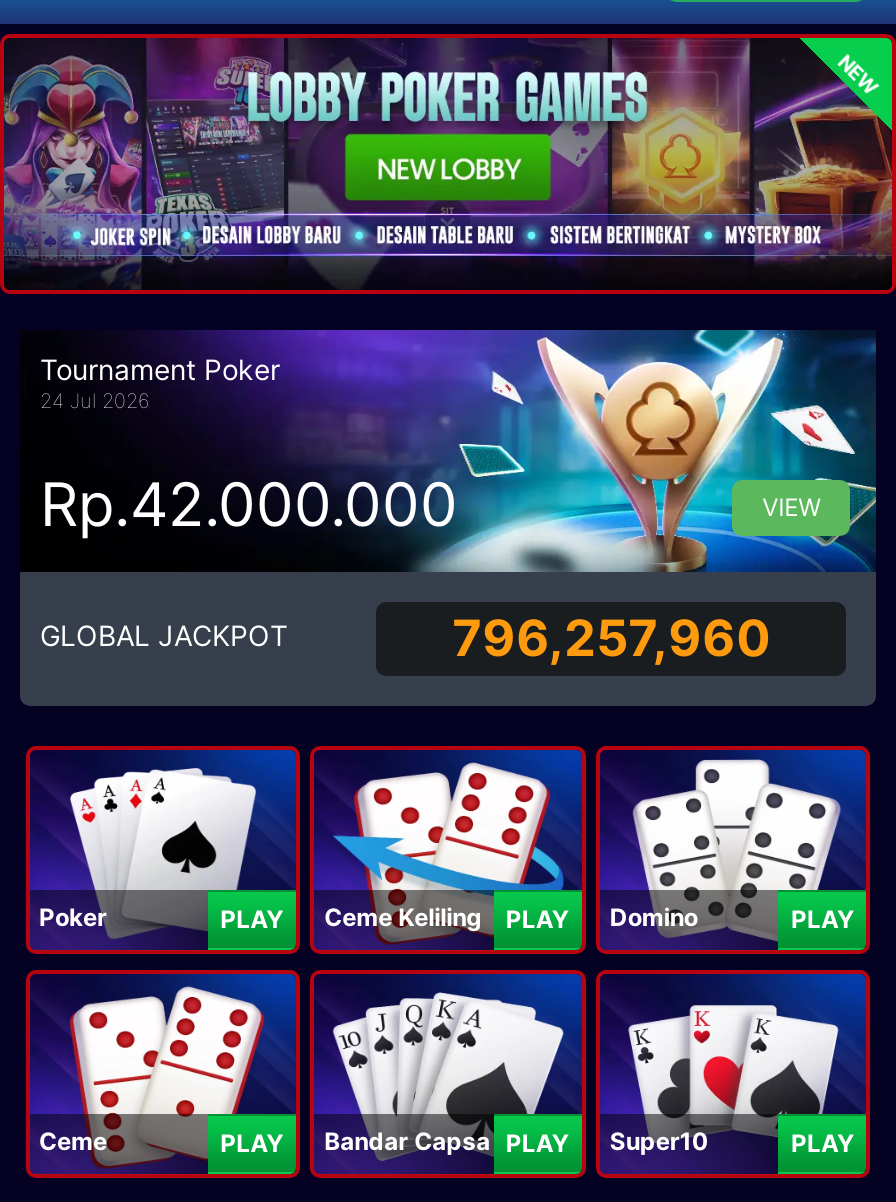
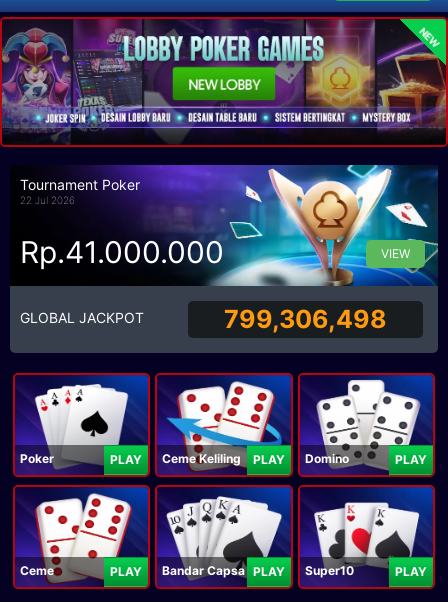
- 24 Jul 2026
+ 22 Jul 2026

- Rp.42.000.000
+ Rp.41.000.000

- 796,257,960
+ 799,306,498
